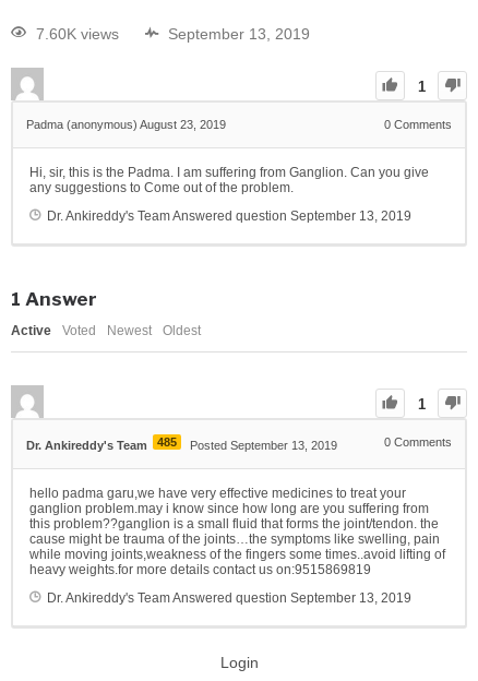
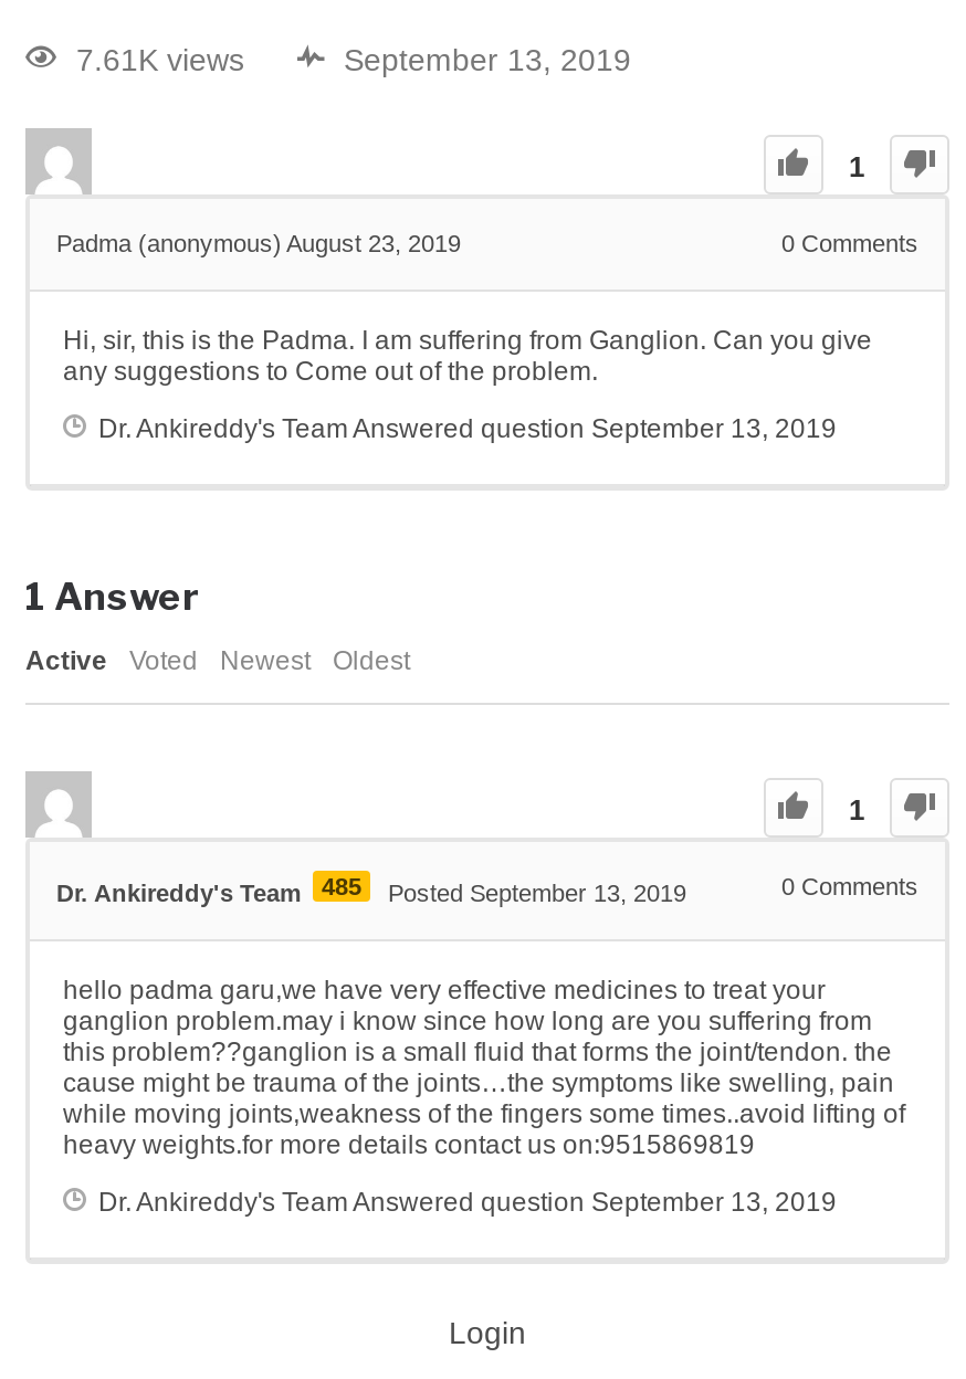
- 7.60K views
+ 7.61K views
